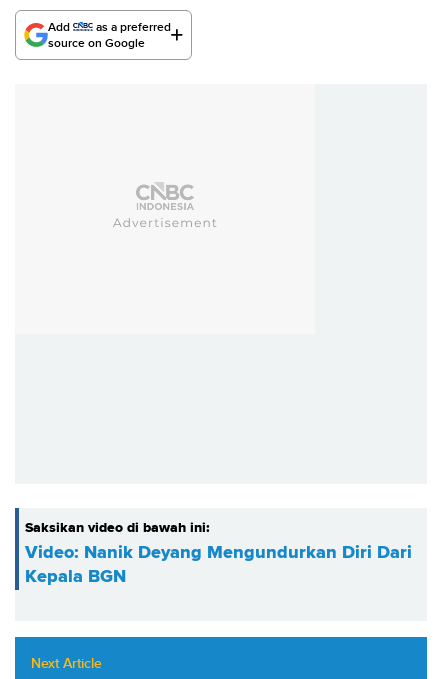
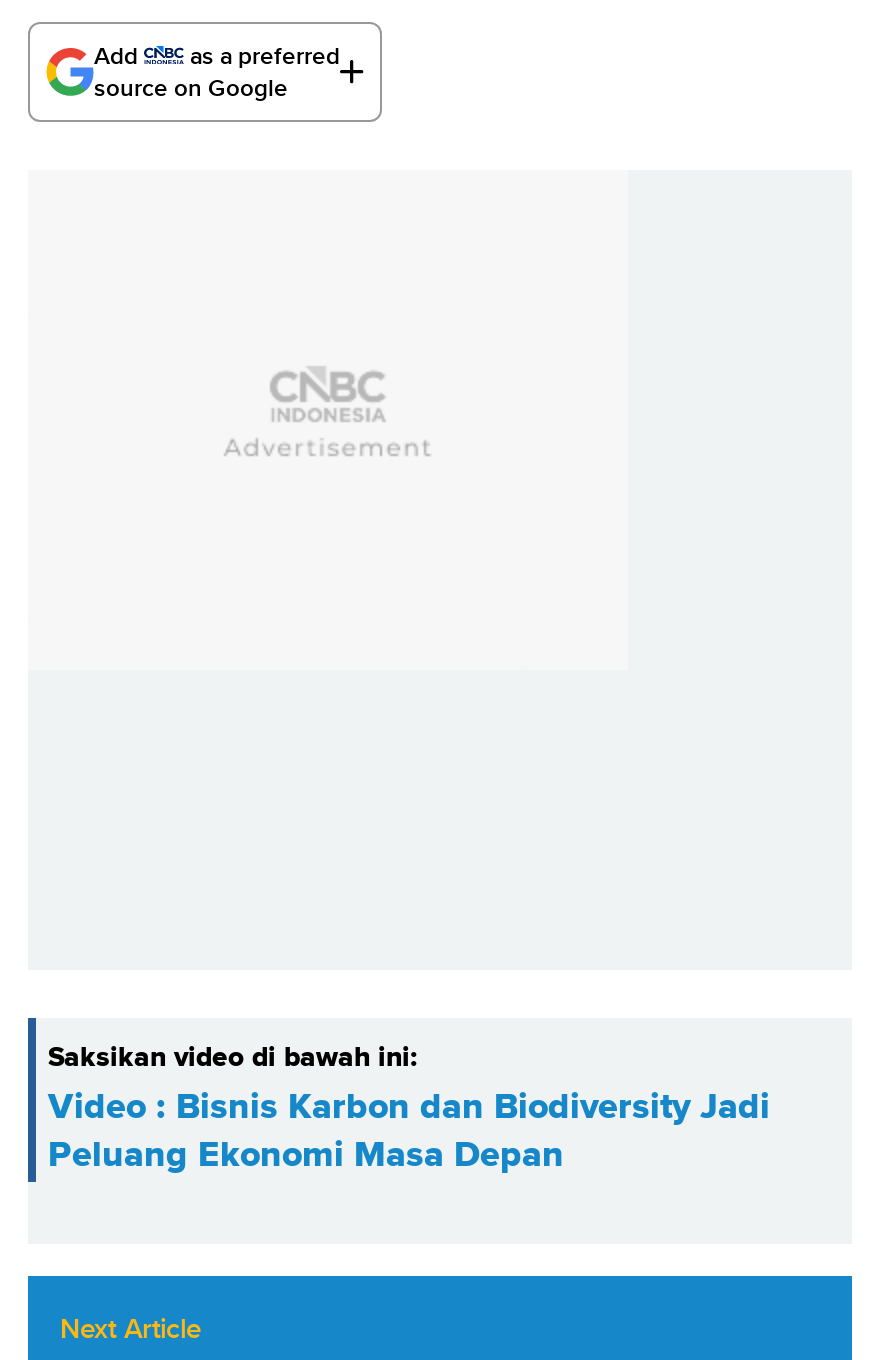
- Video: Nanik Deyang Mengundurkan Diri Dari
- Kepala BGN
+ Video : Bisnis Karbon dan Biodiversity Jadi
+ Peluang Ekonomi Masa Depan
